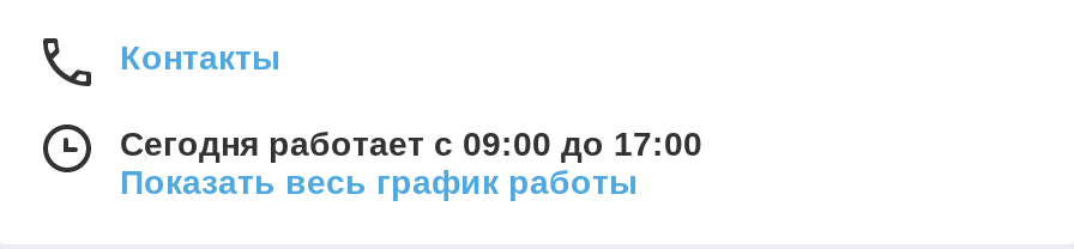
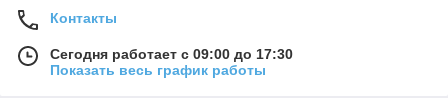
- Сегодня работает с 09:00 до 17:00
+ Сегодня работает с 09:00 до 17:30
